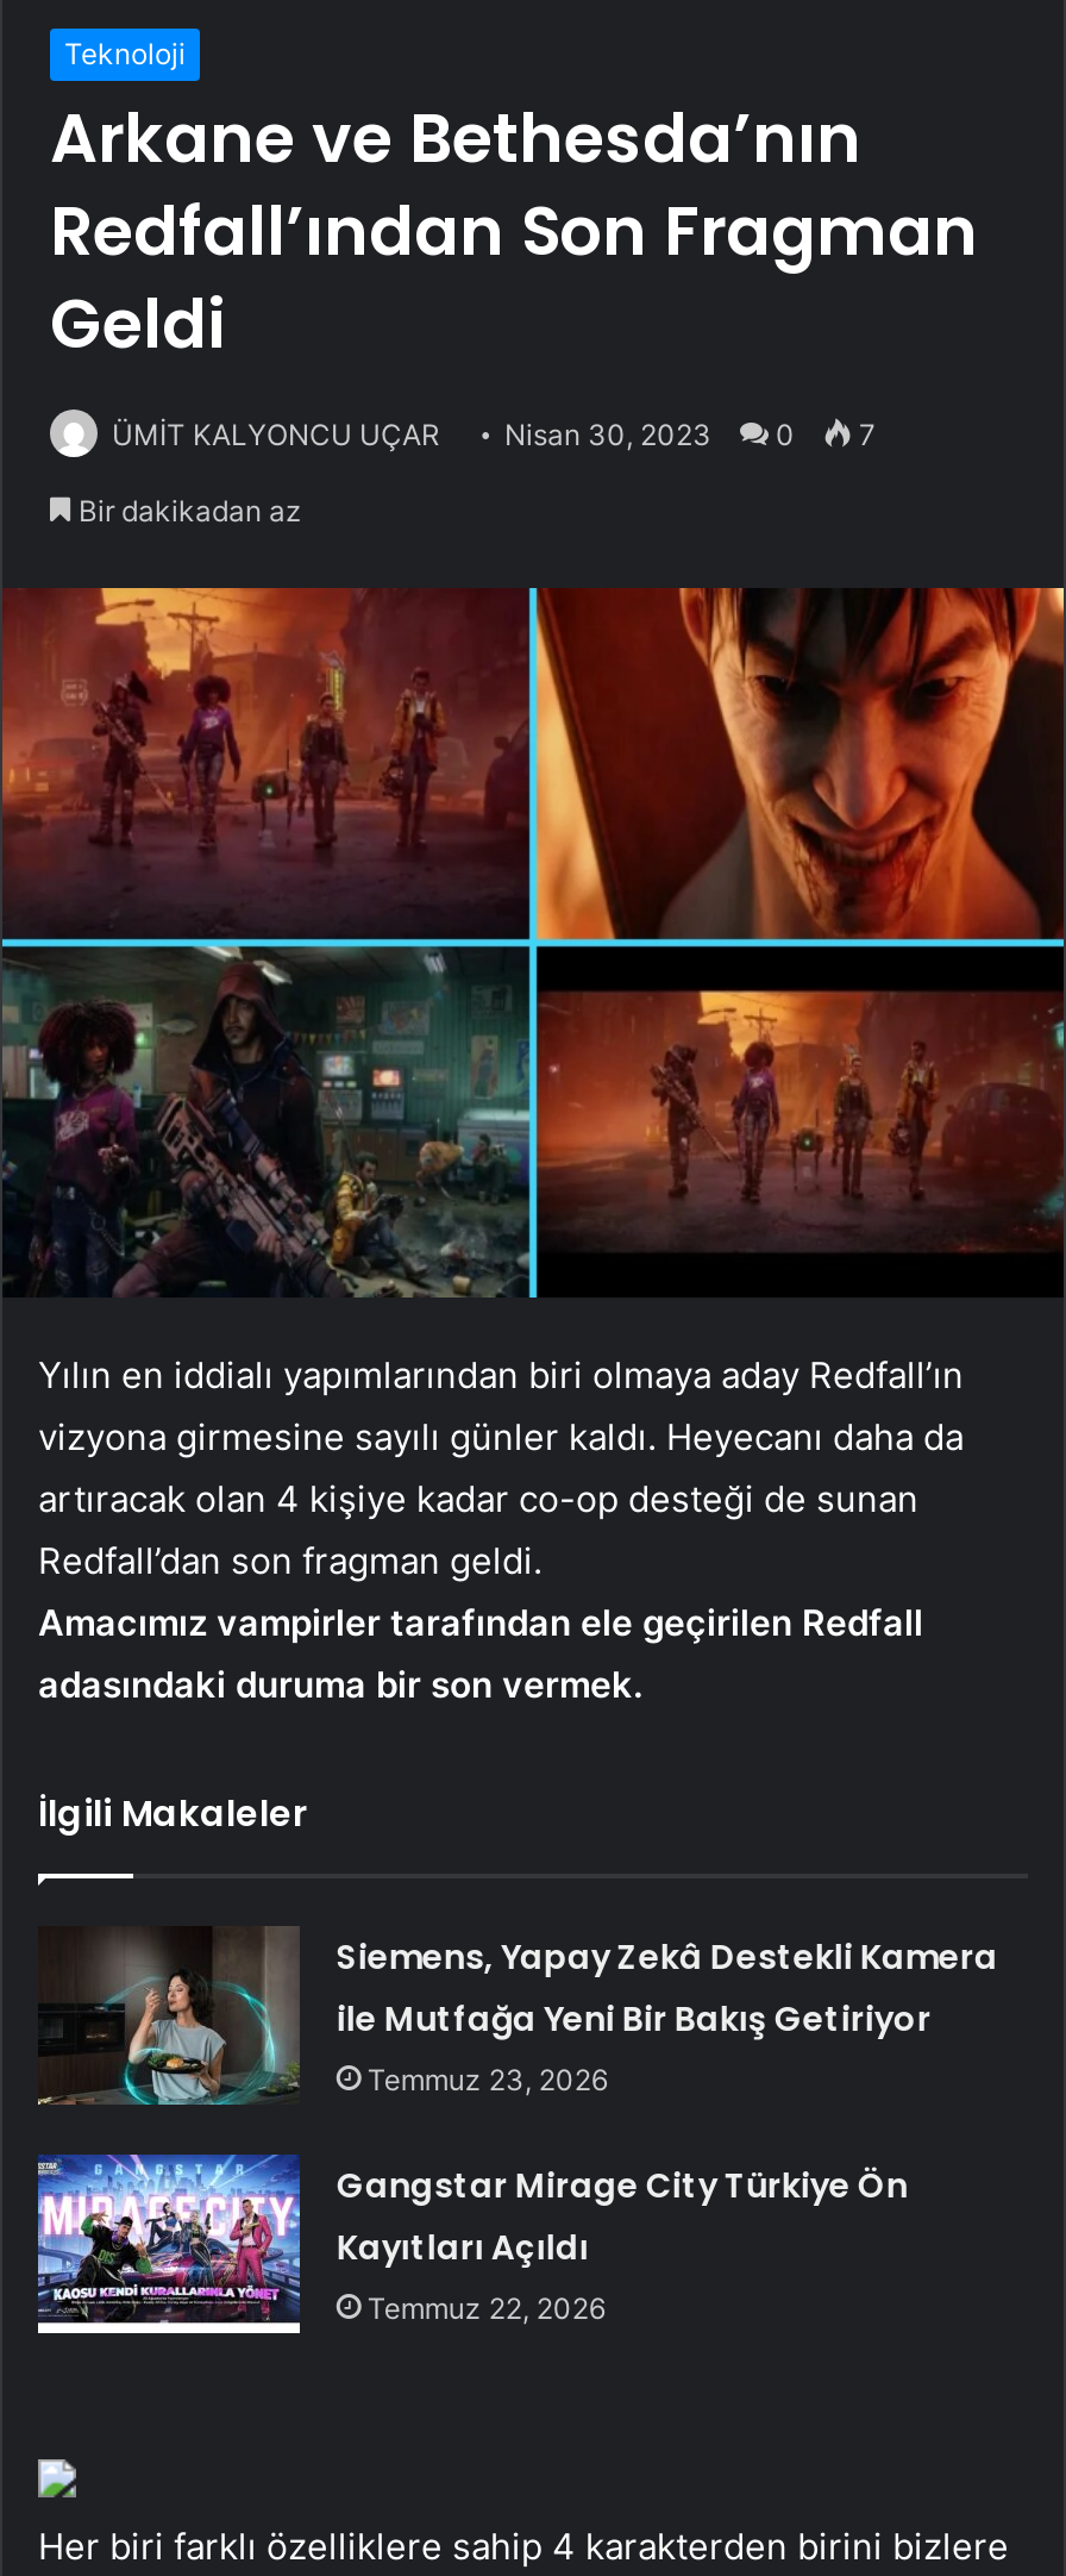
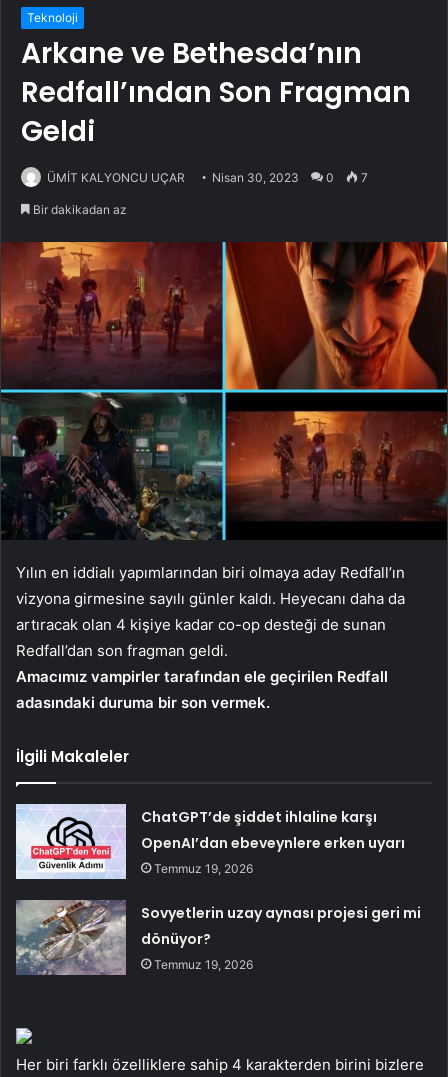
- [image]
- Siemens, Yapay Zekâ Destekli Kamera
- ile Mutfağa Yeni Bir Bakış Getiriyor
- Temmuz 23, 2026
+ [image]
+ ChatGPT’de şiddet ihlaline karşı
+ OpenAI’dan ebeveynlere erken uyarı
+ Temmuz 19, 2026

- [image]
- Gangstar Mirage City Türkiye Ön
- Kayıtları Açıldı
- Temmuz 22, 2026
+ [image]
+ Sovyetlerin uzay aynası projesi geri mi
+ dönüyor?
+ Temmuz 19, 2026
